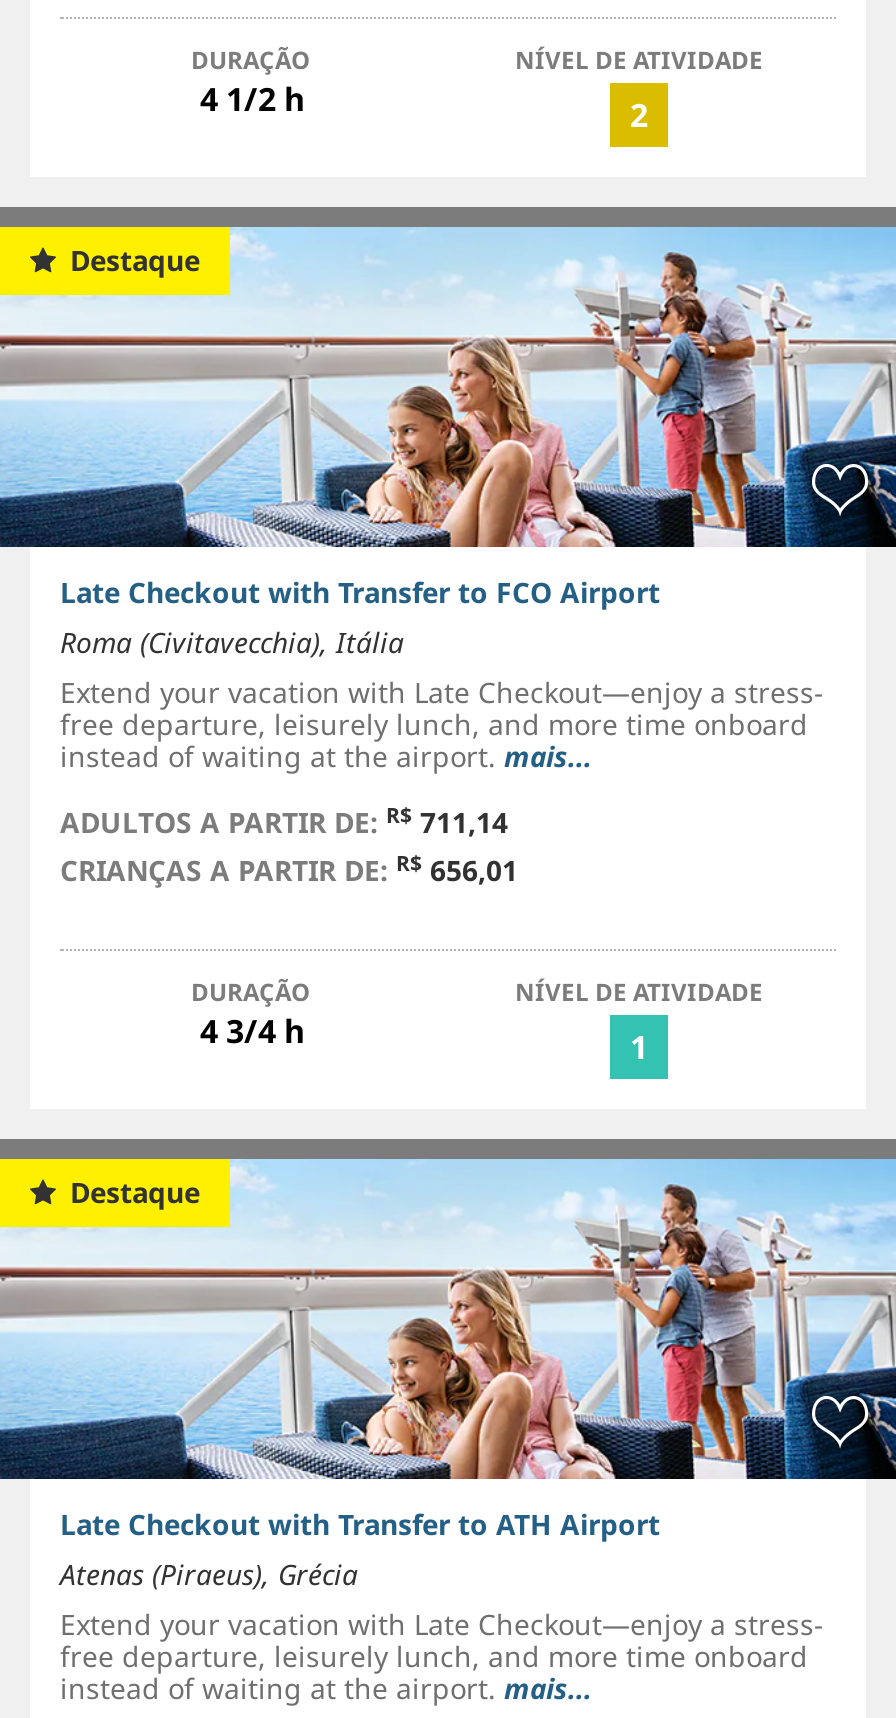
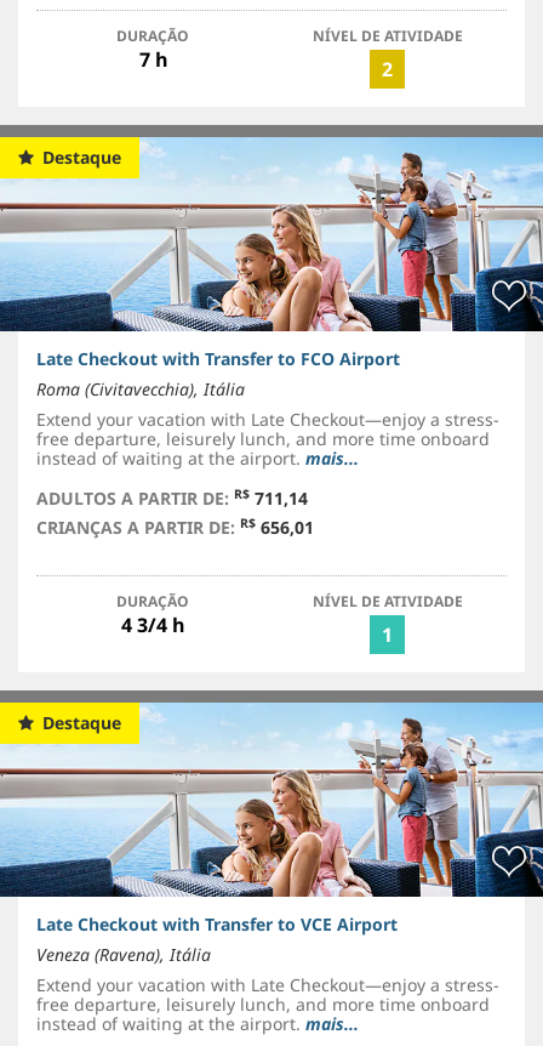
- 4 1/2 h
+ 7 h

- Late Checkout with Transfer to ATH Airport
- Atenas (Piraeus), Grécia
+ Late Checkout with Transfer to VCE Airport
+ Veneza (Ravena), Itália
